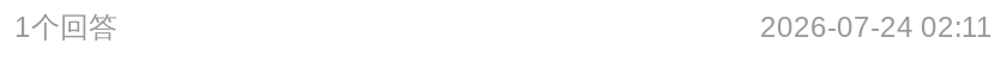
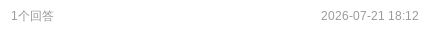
- 2026-07-24 02:11
+ 2026-07-21 18:12
